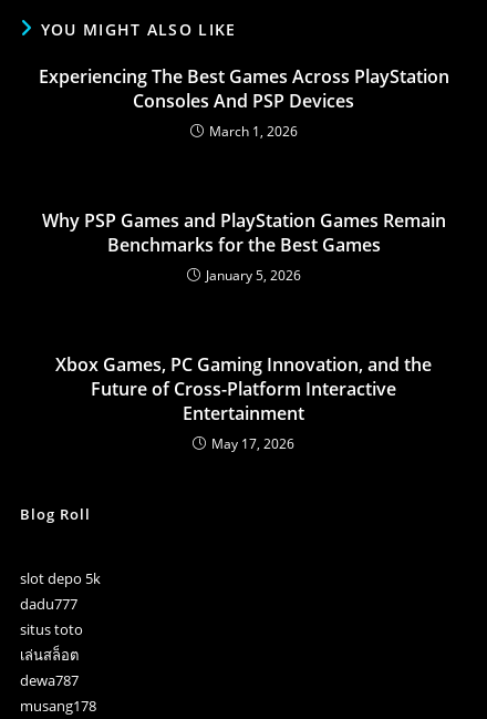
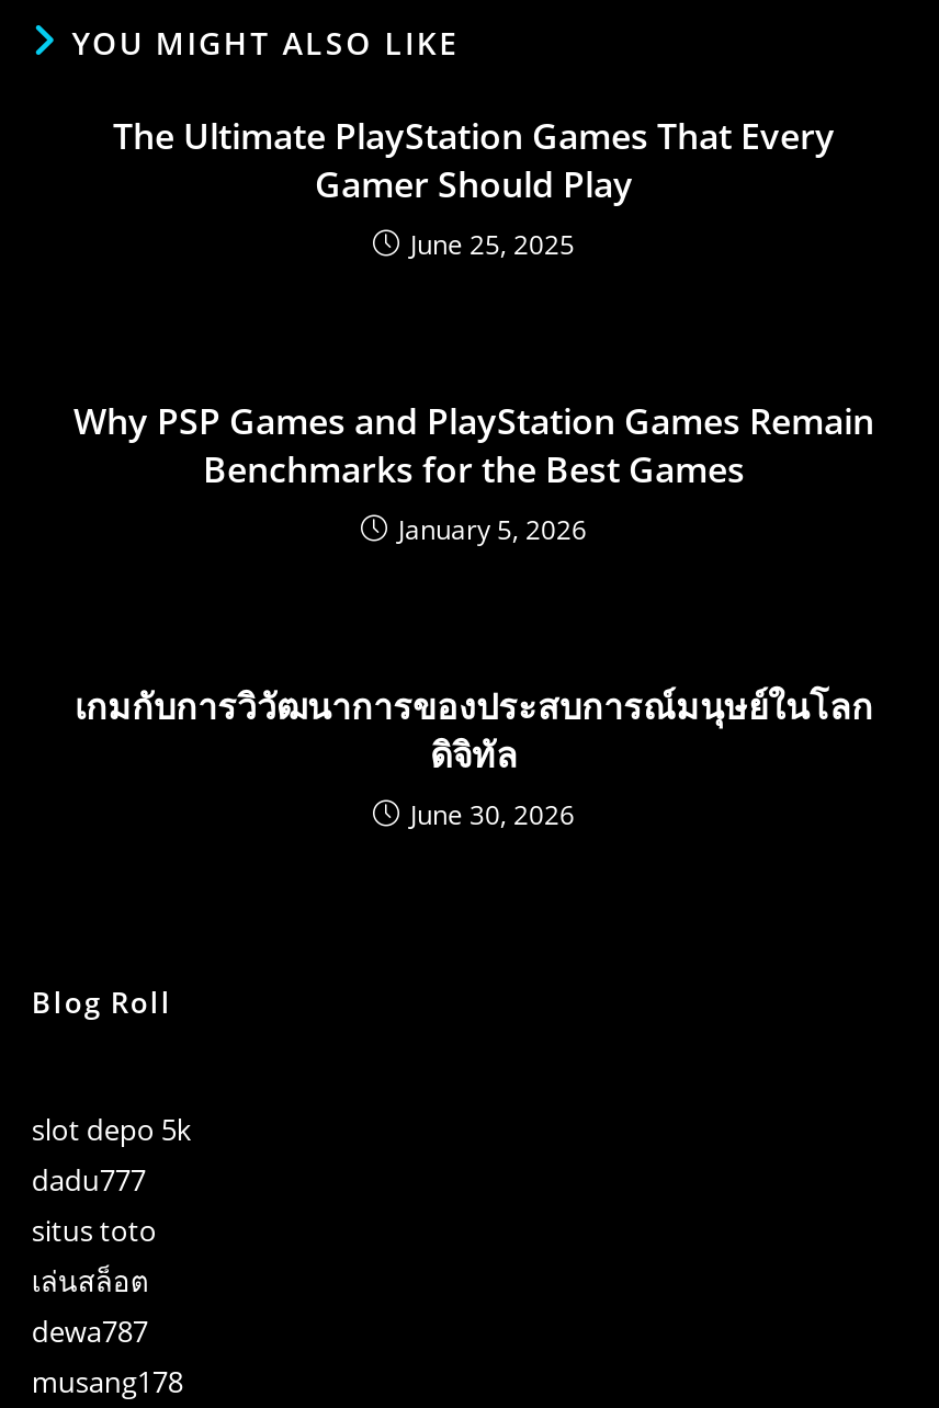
- Experiencing The Best Games Across PlayStation
- Consoles And PSP Devices
- March 1, 2026
+ The Ultimate PlayStation Games That Every
+ Gamer Should Play
+ June 25, 2025

- Xbox Games, PC Gaming Innovation, and the
- Future of Cross-Platform Interactive
- Entertainment
- May 17, 2026
+ เกมกับการวิวัฒนาการของประสบการณ์มนุษย์ในโลก
+ ดิจิทัล
+ June 30, 2026
